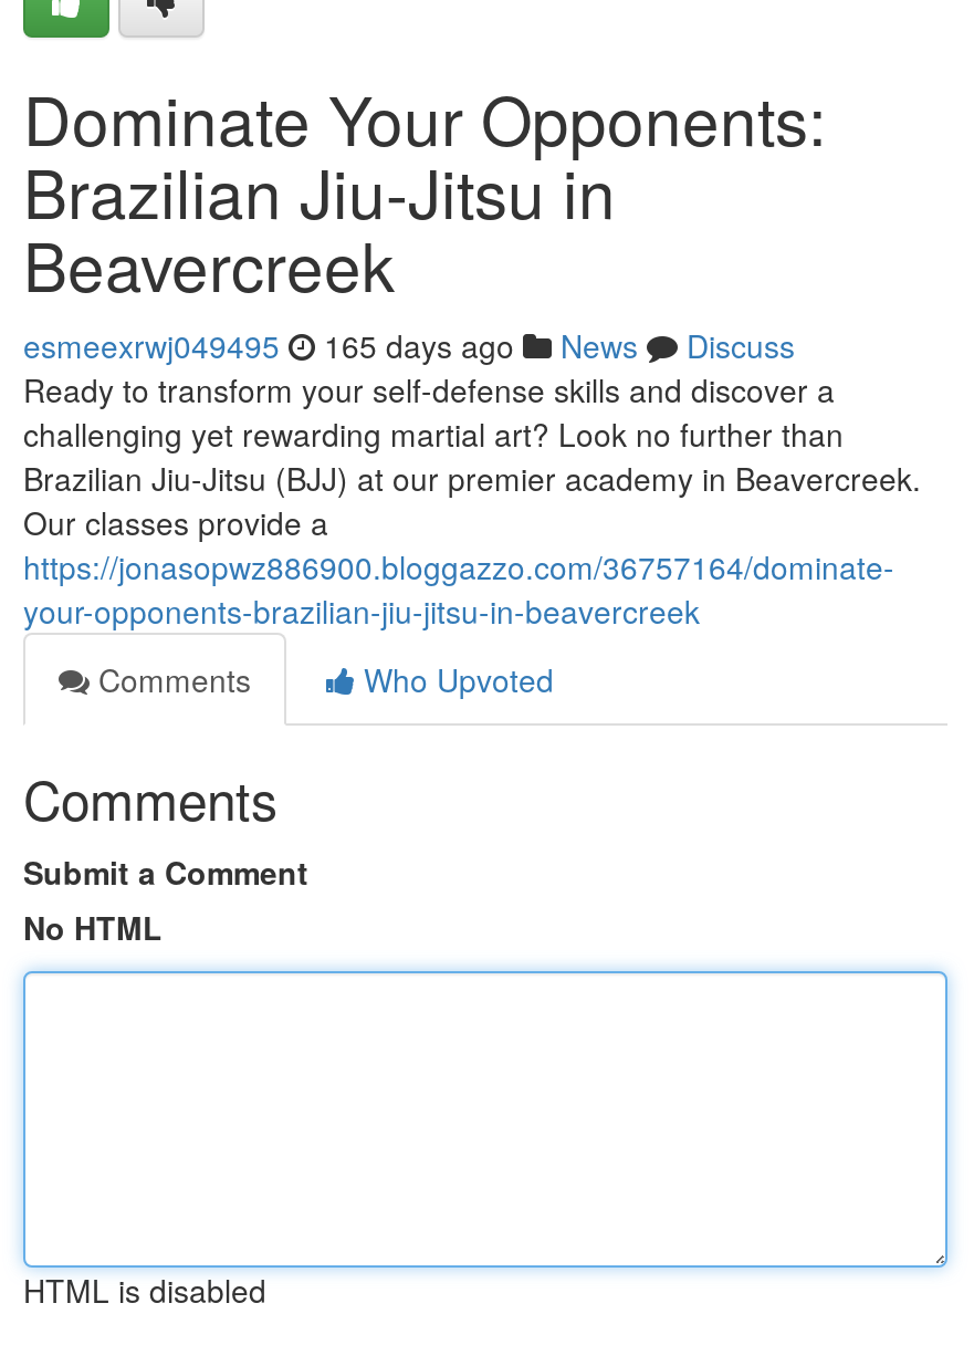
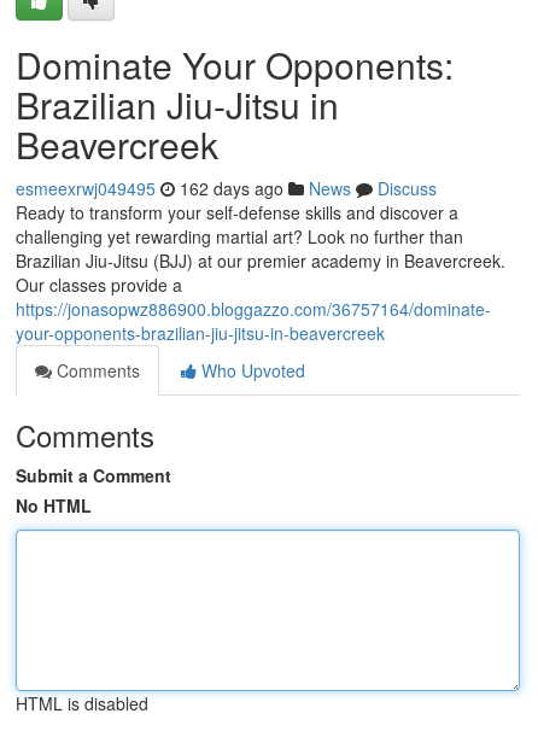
- esmeexrwj049495 165 days ago News Discuss
+ esmeexrwj049495 162 days ago News Discuss
